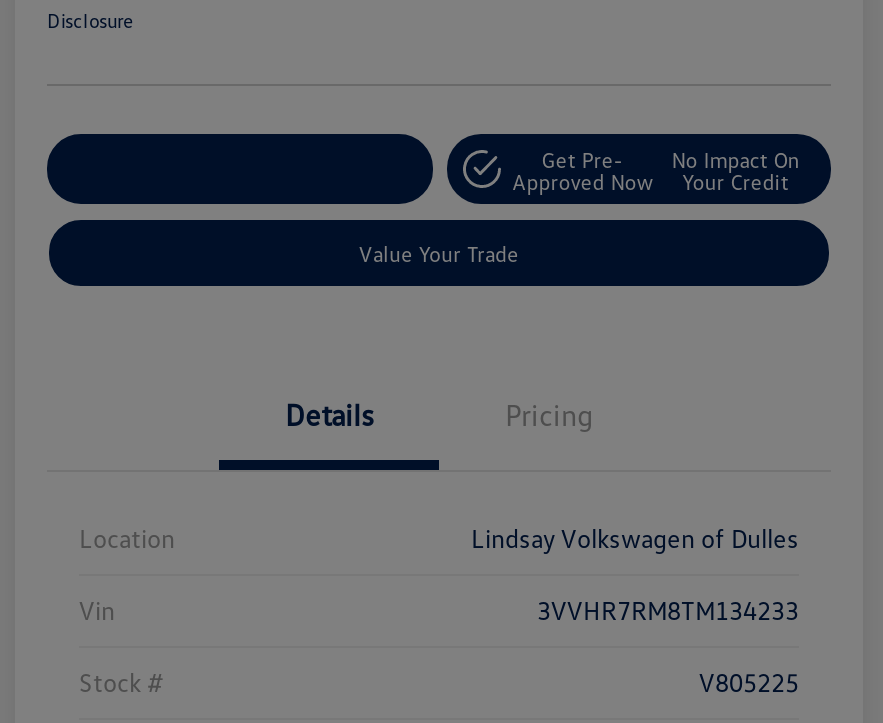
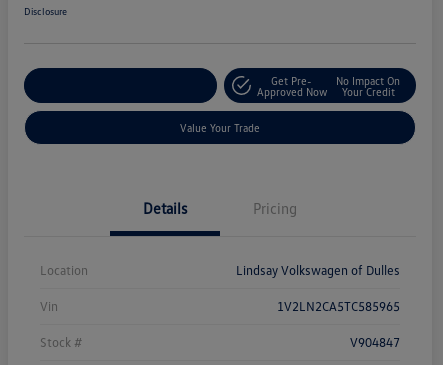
- 3VVHR7RM8TM134233
+ 1V2LN2CA5TC585965

- V805225
+ V904847
